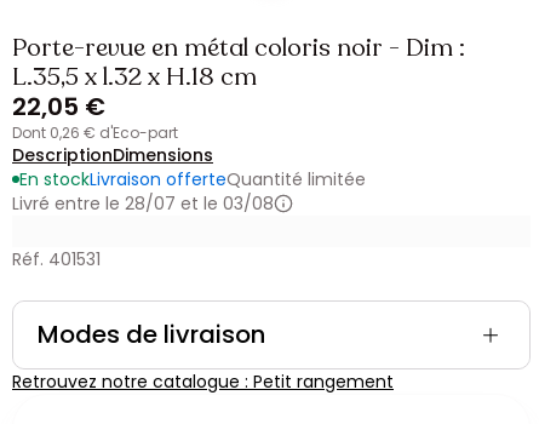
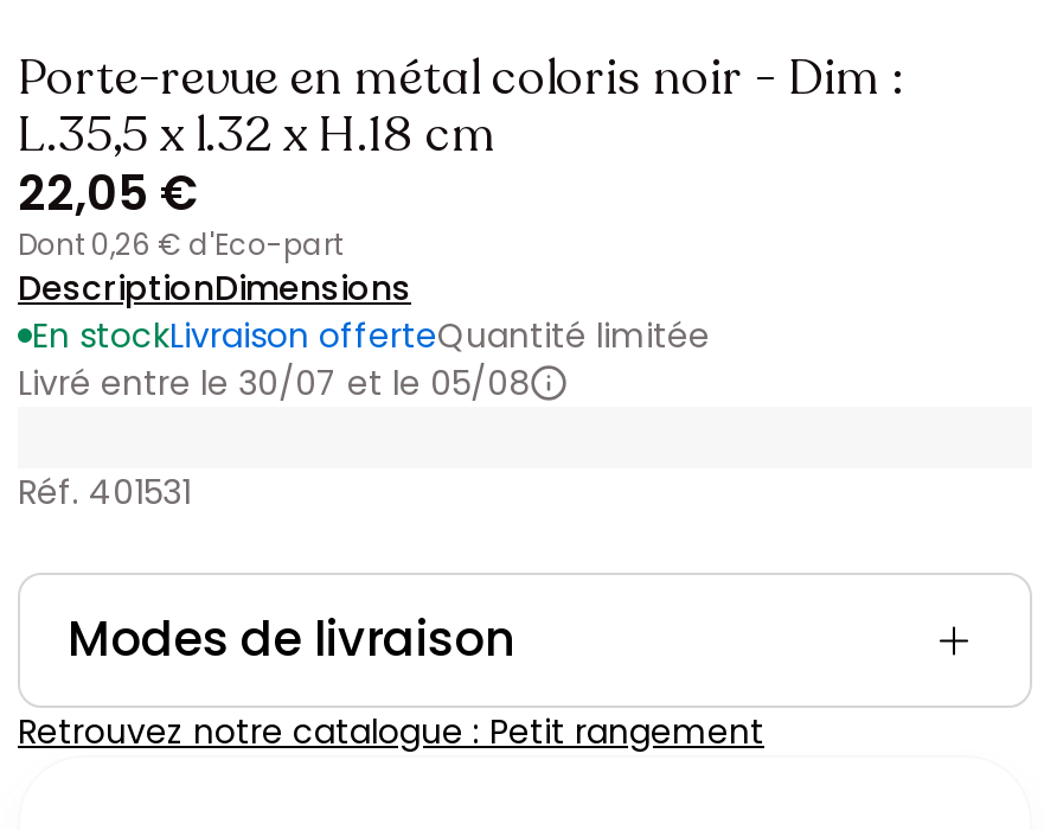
- Livré entre le 28/07 et le 03/08
+ Livré entre le 30/07 et le 05/08
